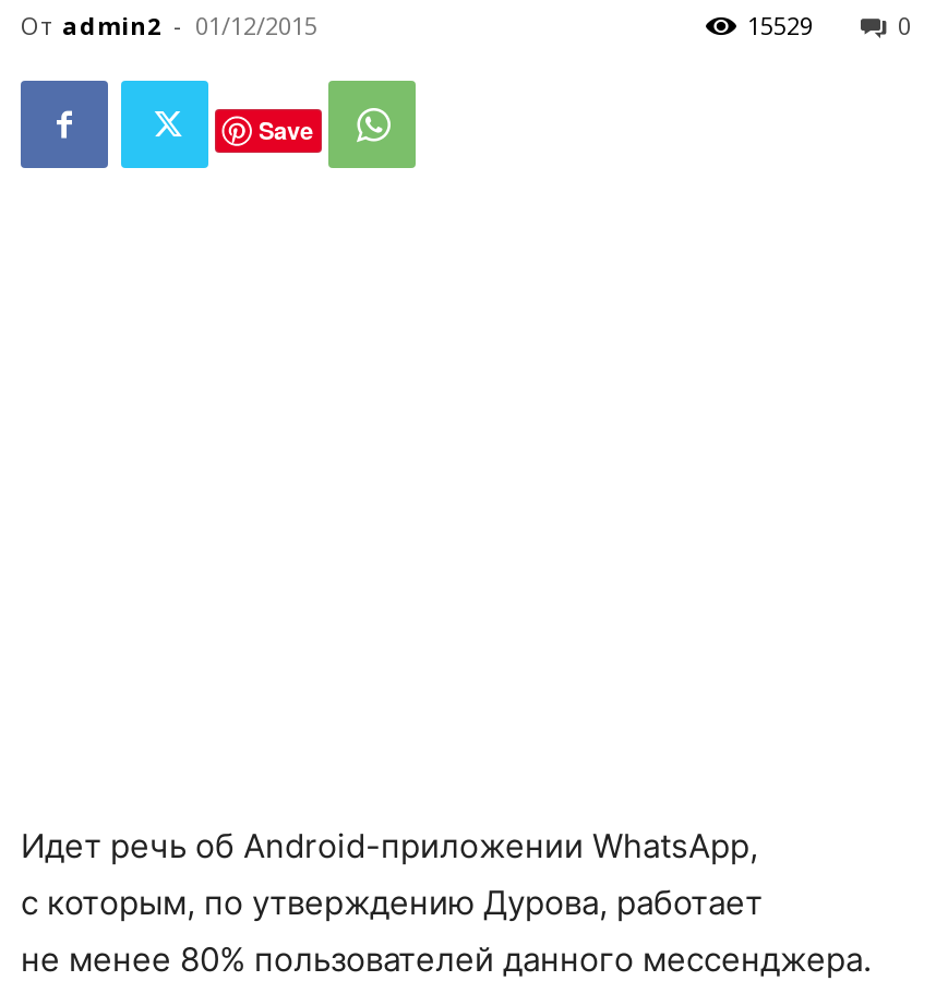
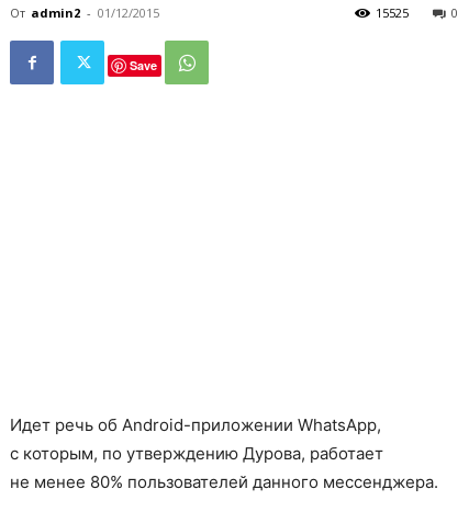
- 15529
+ 15525
